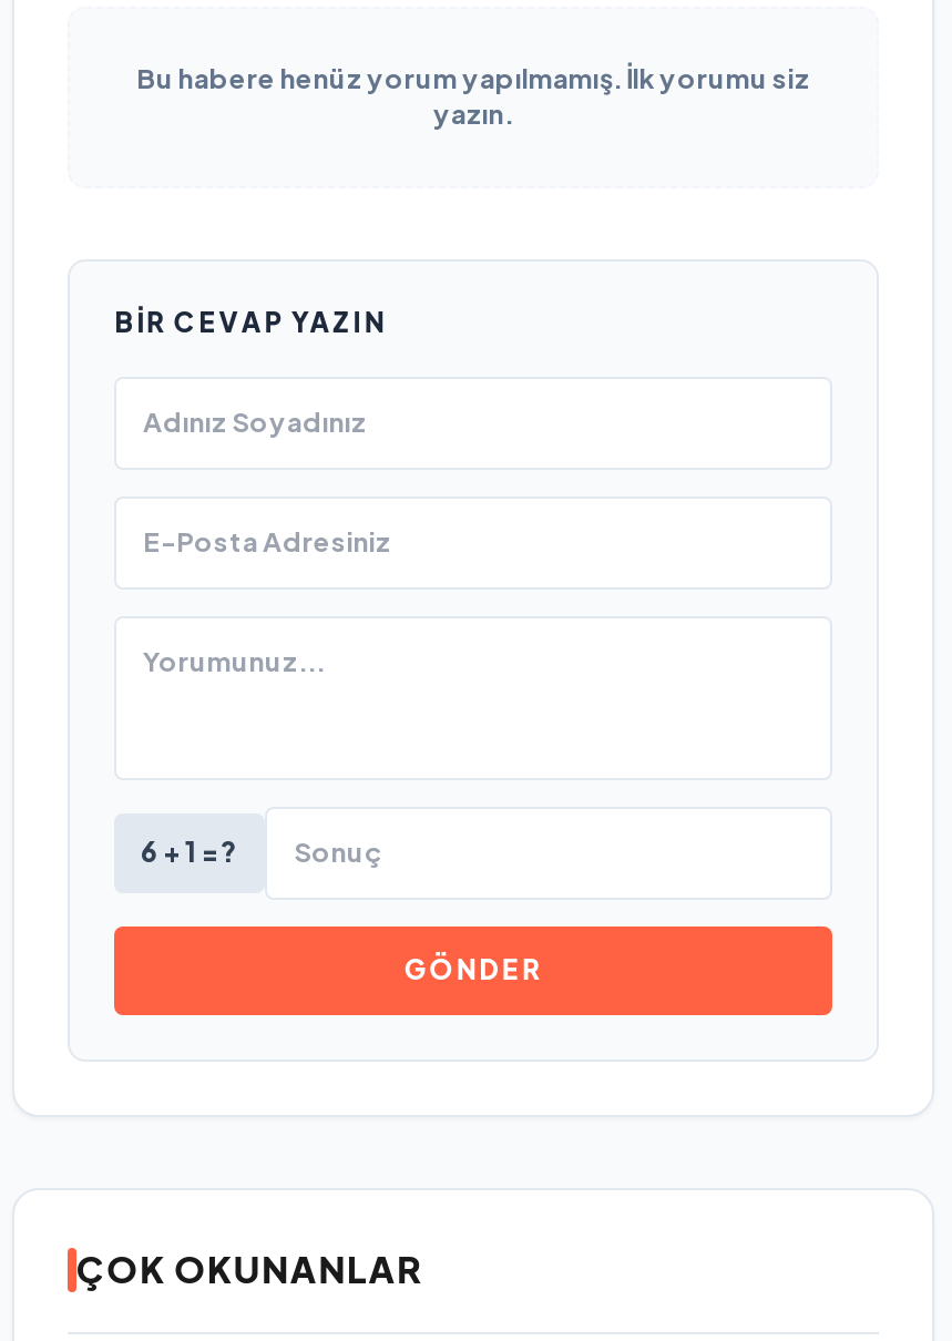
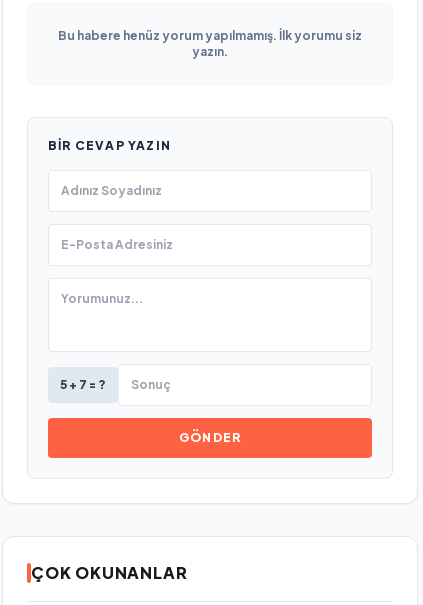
- 6 + 1 = ?
+ 5 + 7 = ?
